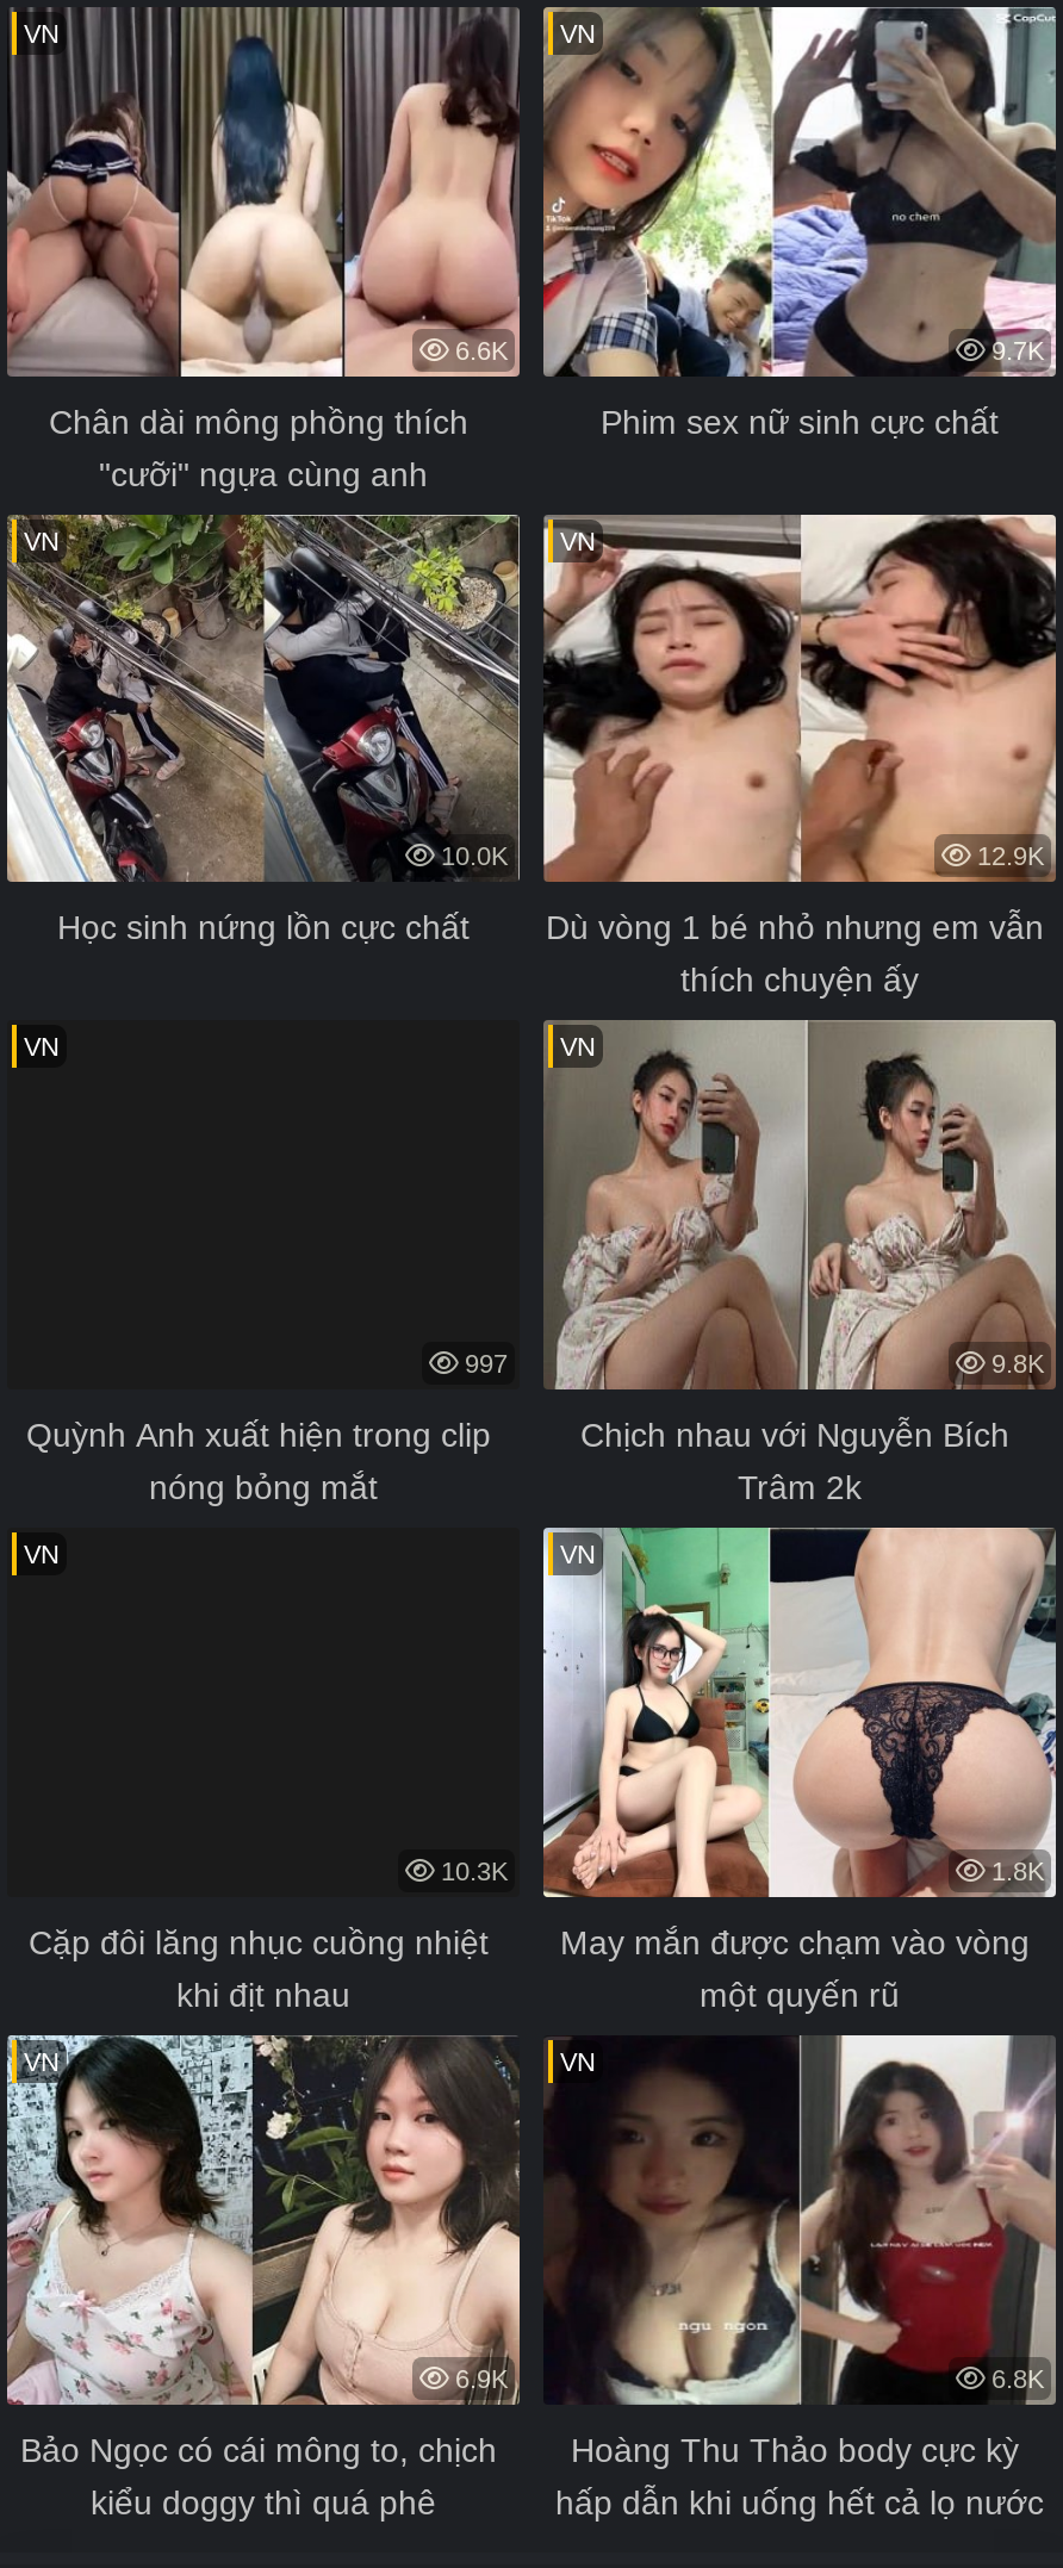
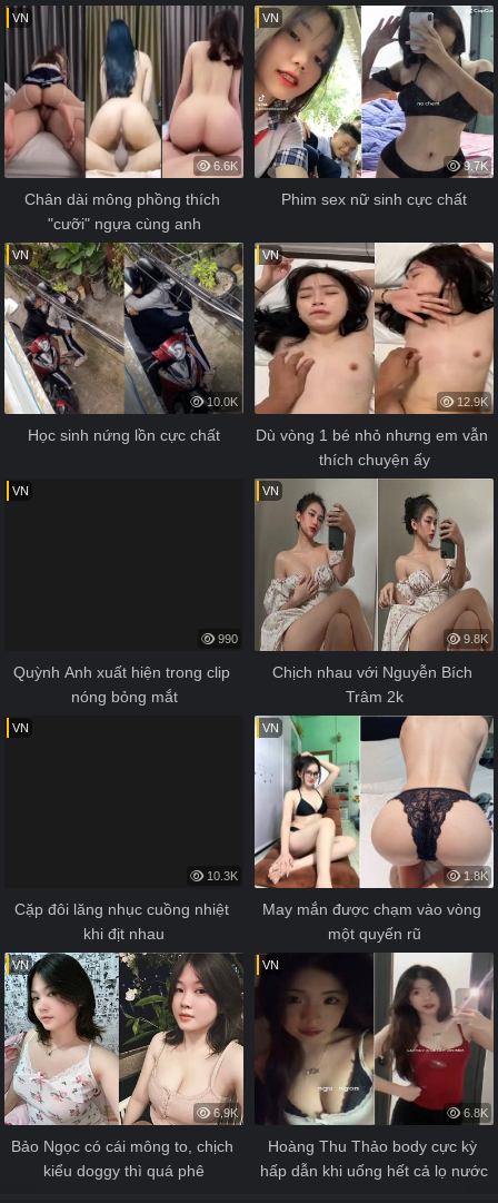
- 997
+ 990
